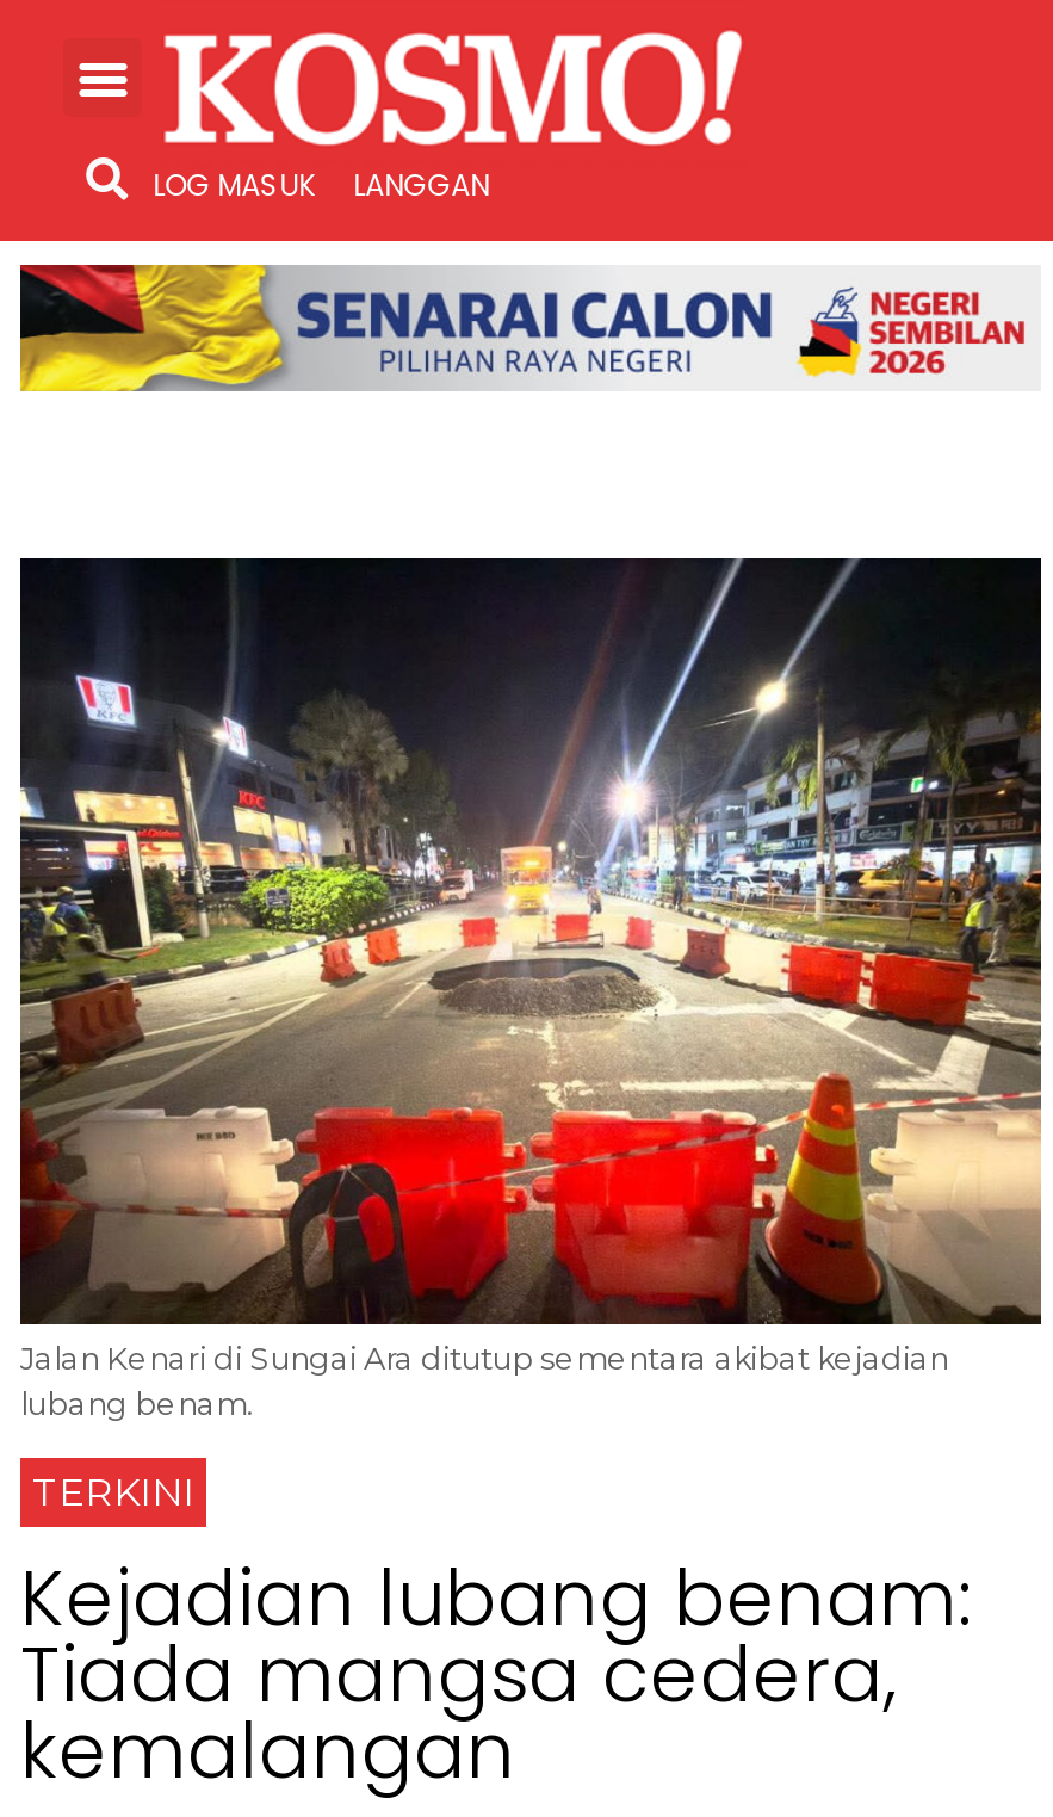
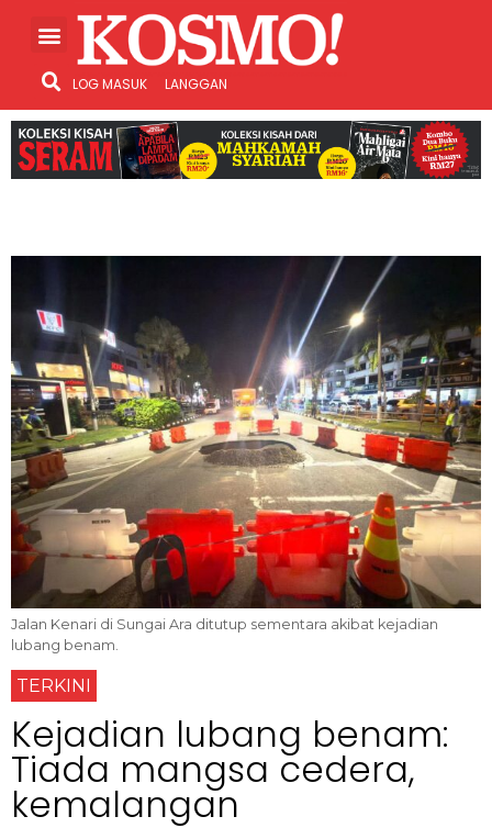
- [image]
+ [image]
